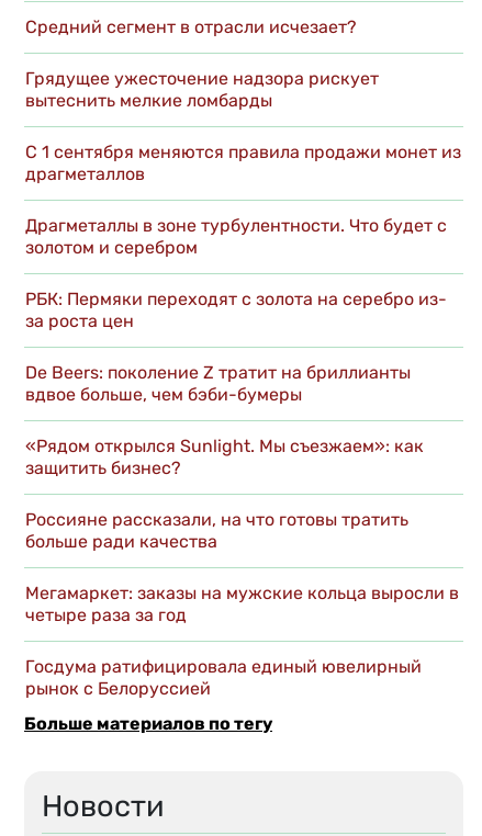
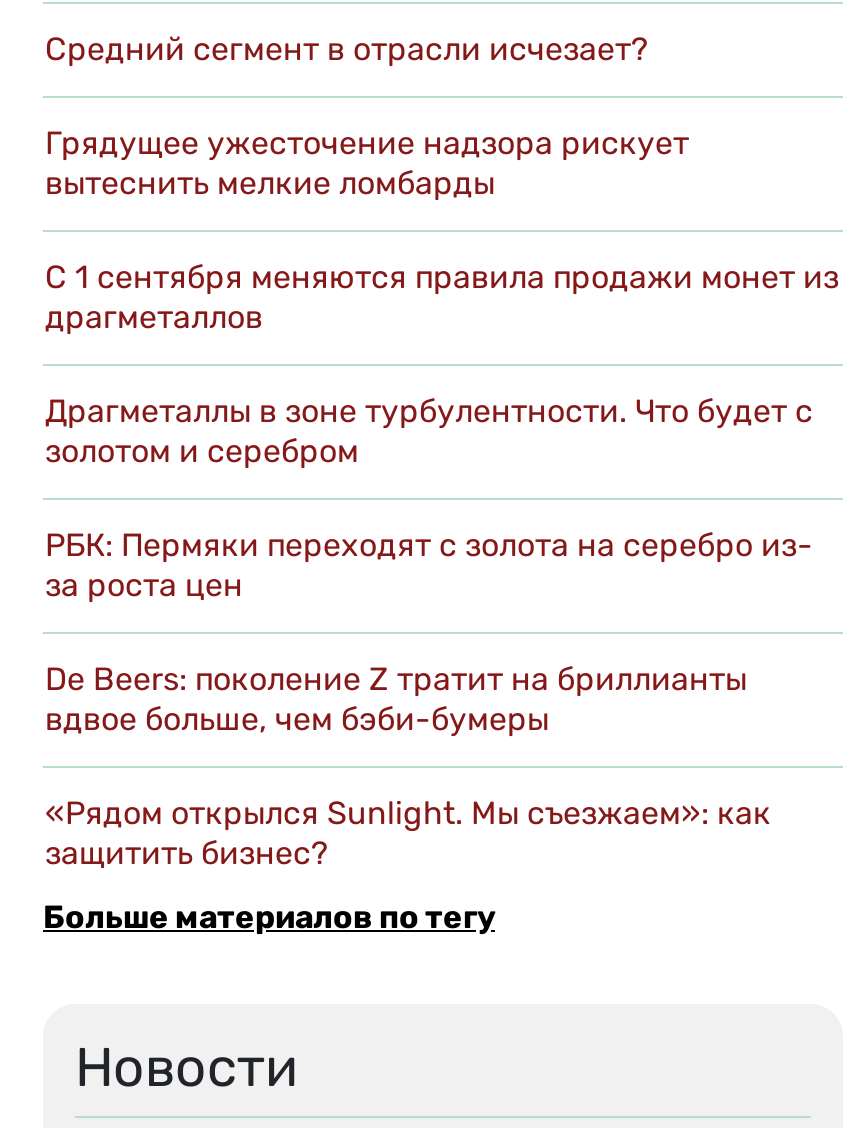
- Россияне рассказали, на что готовы тратить
- больше ради качества
- Мегамаркет: заказы на мужские кольца выросли в
- четыре раза за год
- Госдума ратифицировала единый ювелирный
- рынок с Белоруссией
